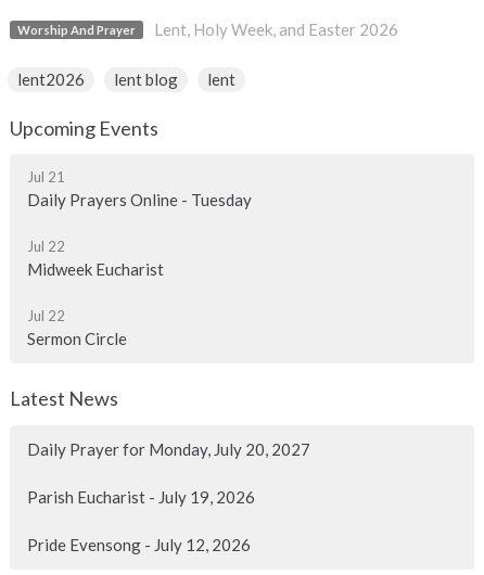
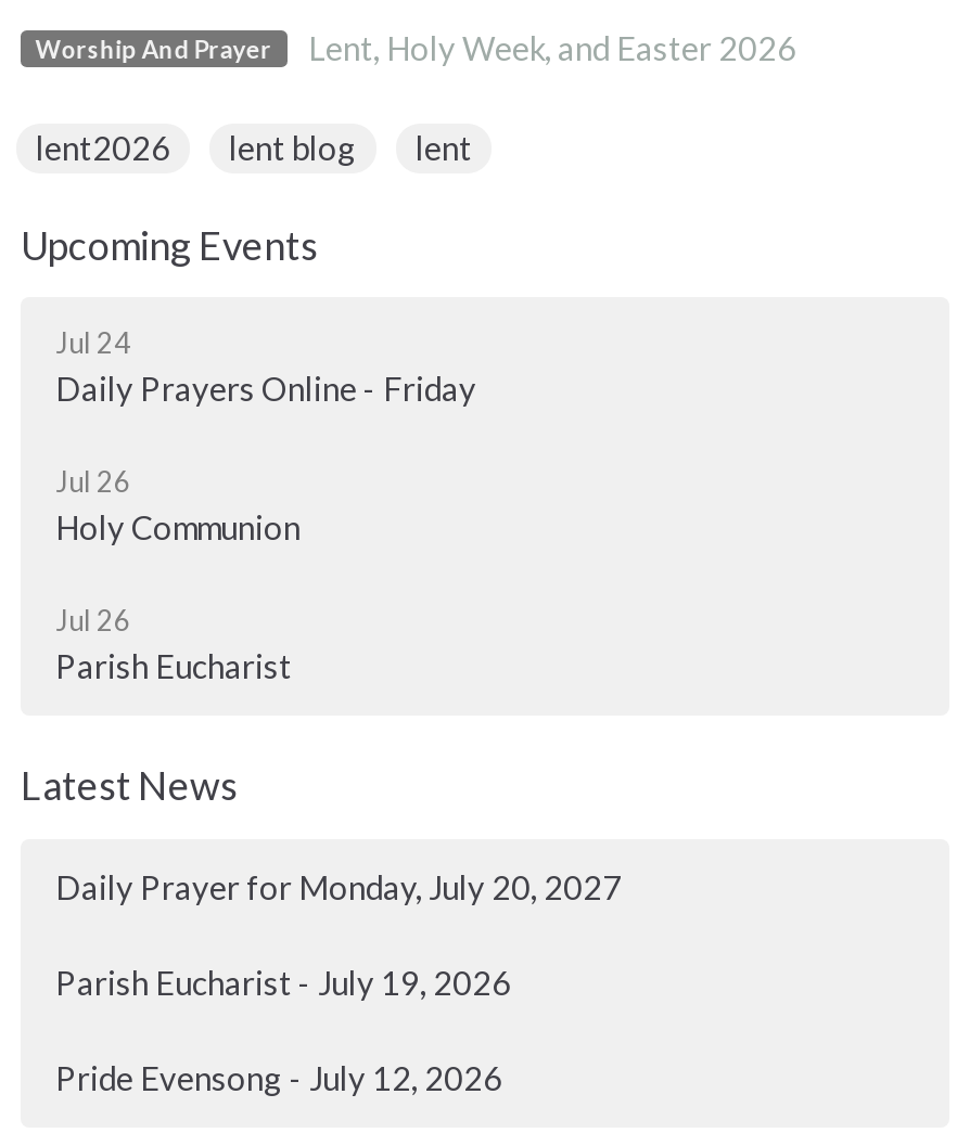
- Jul 21
- Daily Prayers Online - Tuesday
+ Jul 24
+ Daily Prayers Online - Friday

- Jul 22
- Midweek Eucharist
+ Jul 26
+ Holy Communion

- Jul 22
- Sermon Circle
+ Jul 26
+ Parish Eucharist
